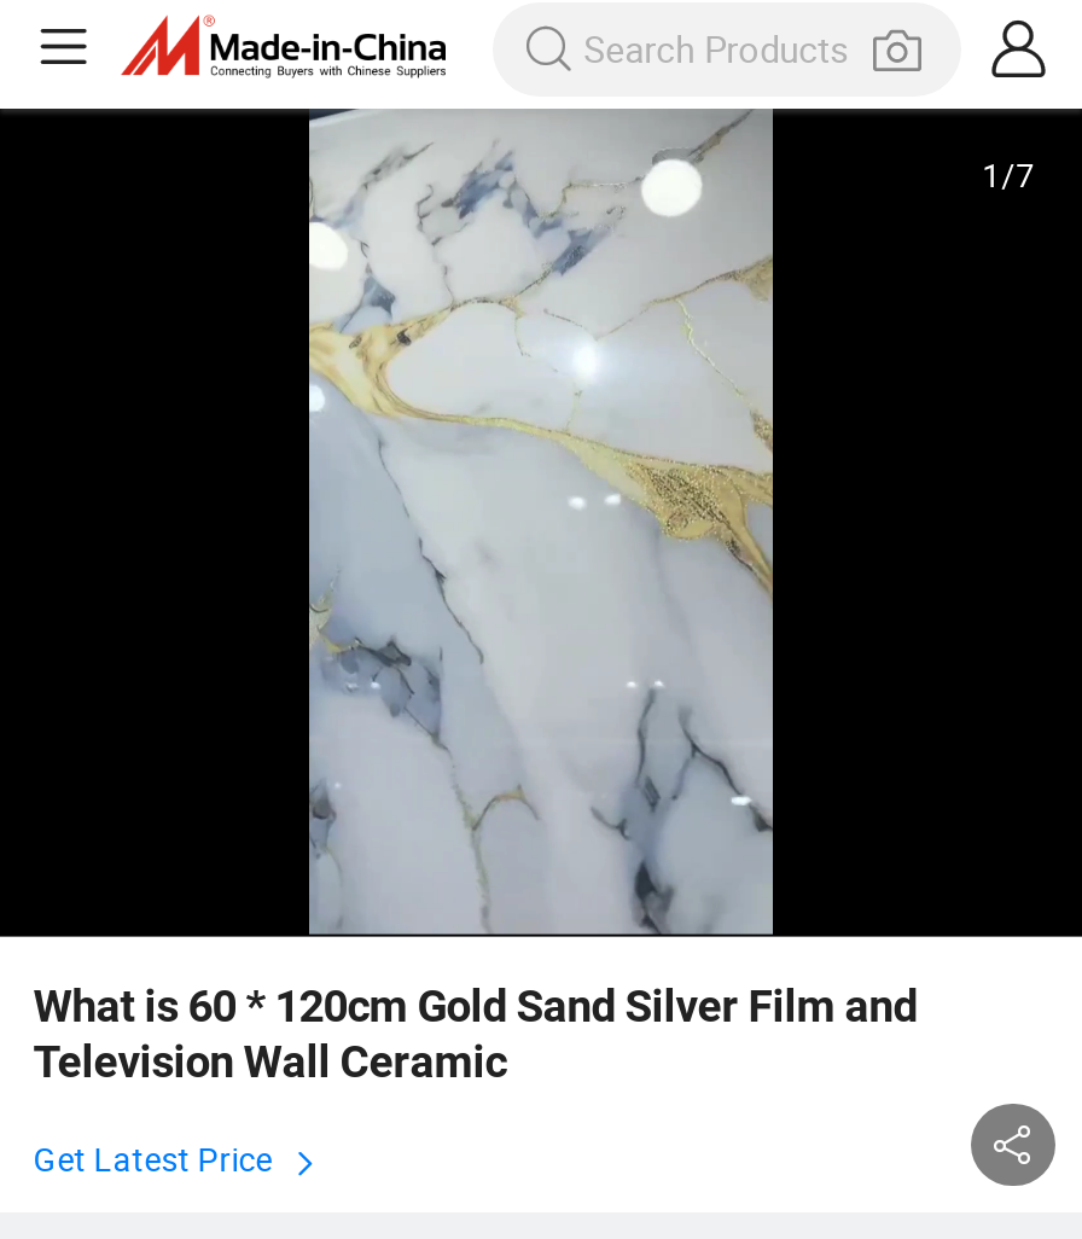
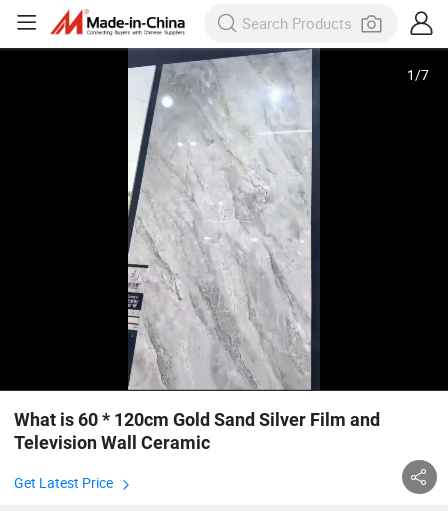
- [image]
+ [image]
